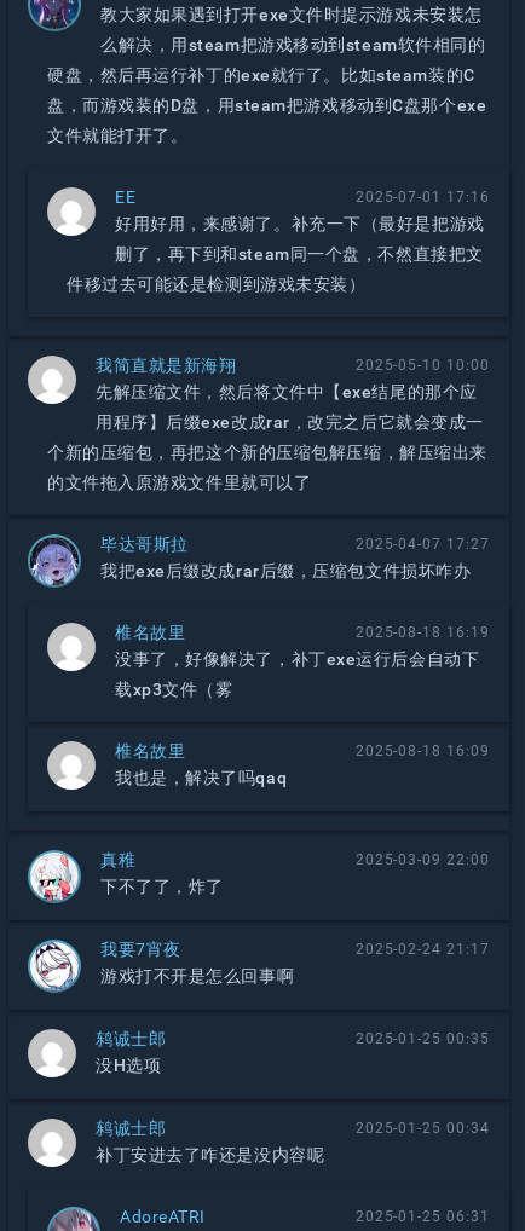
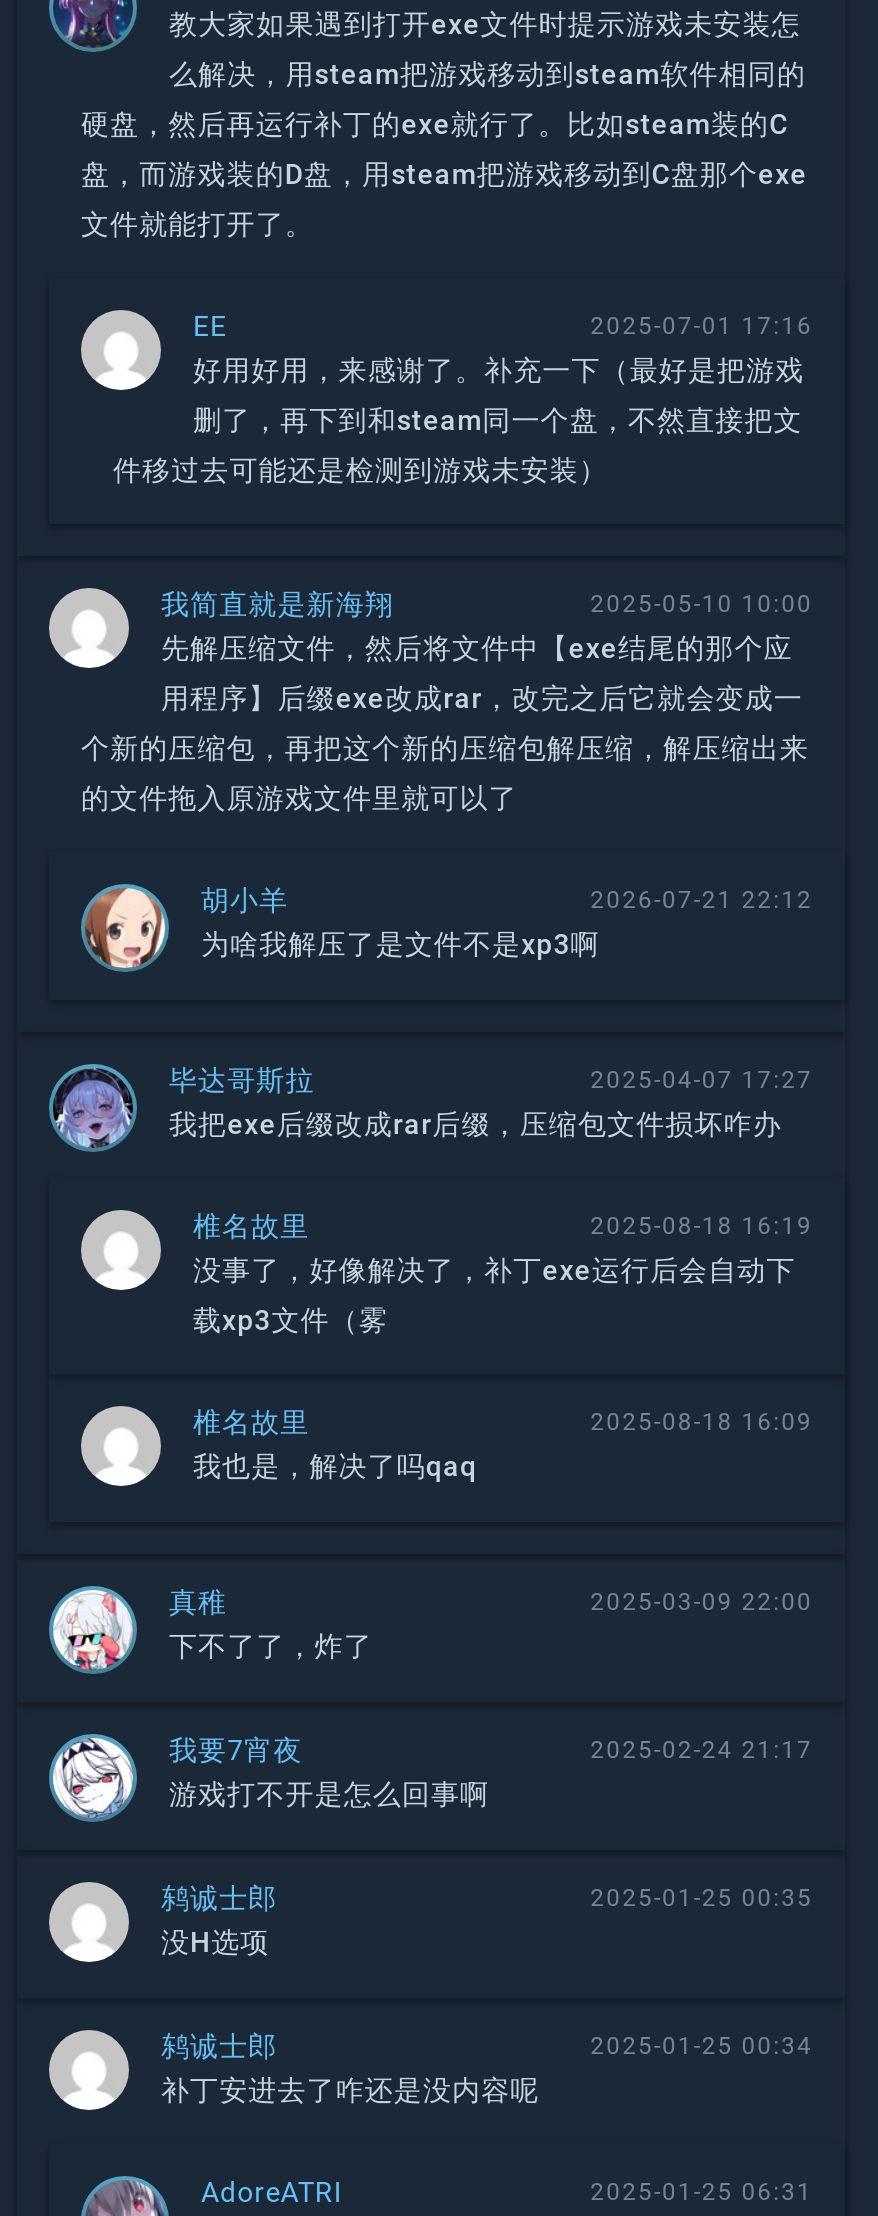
+ [image]
+ 胡小羊
+ 2026-07-21 22:12
+ 为啥我解压了是文件不是xp3啊
